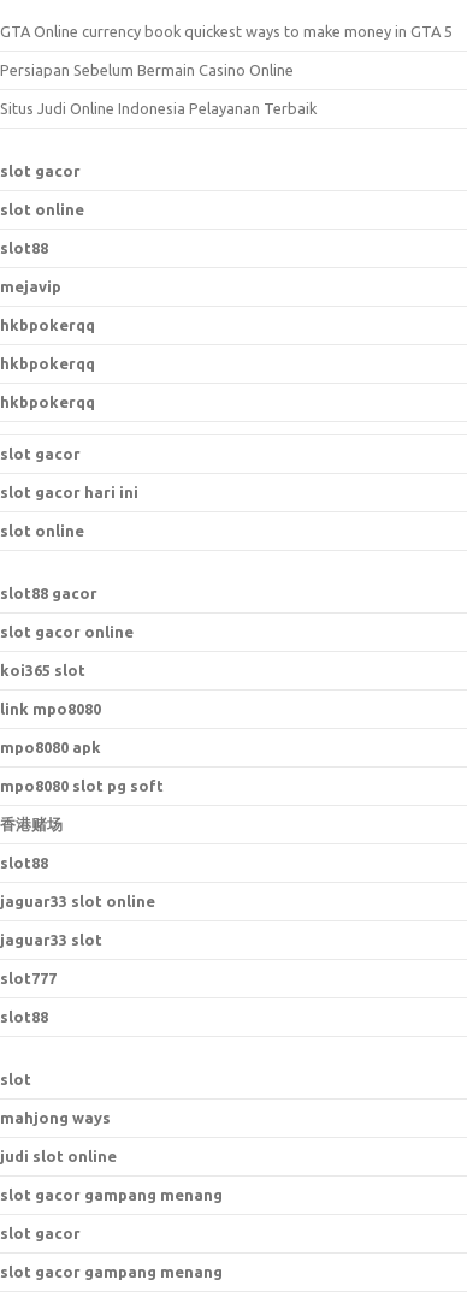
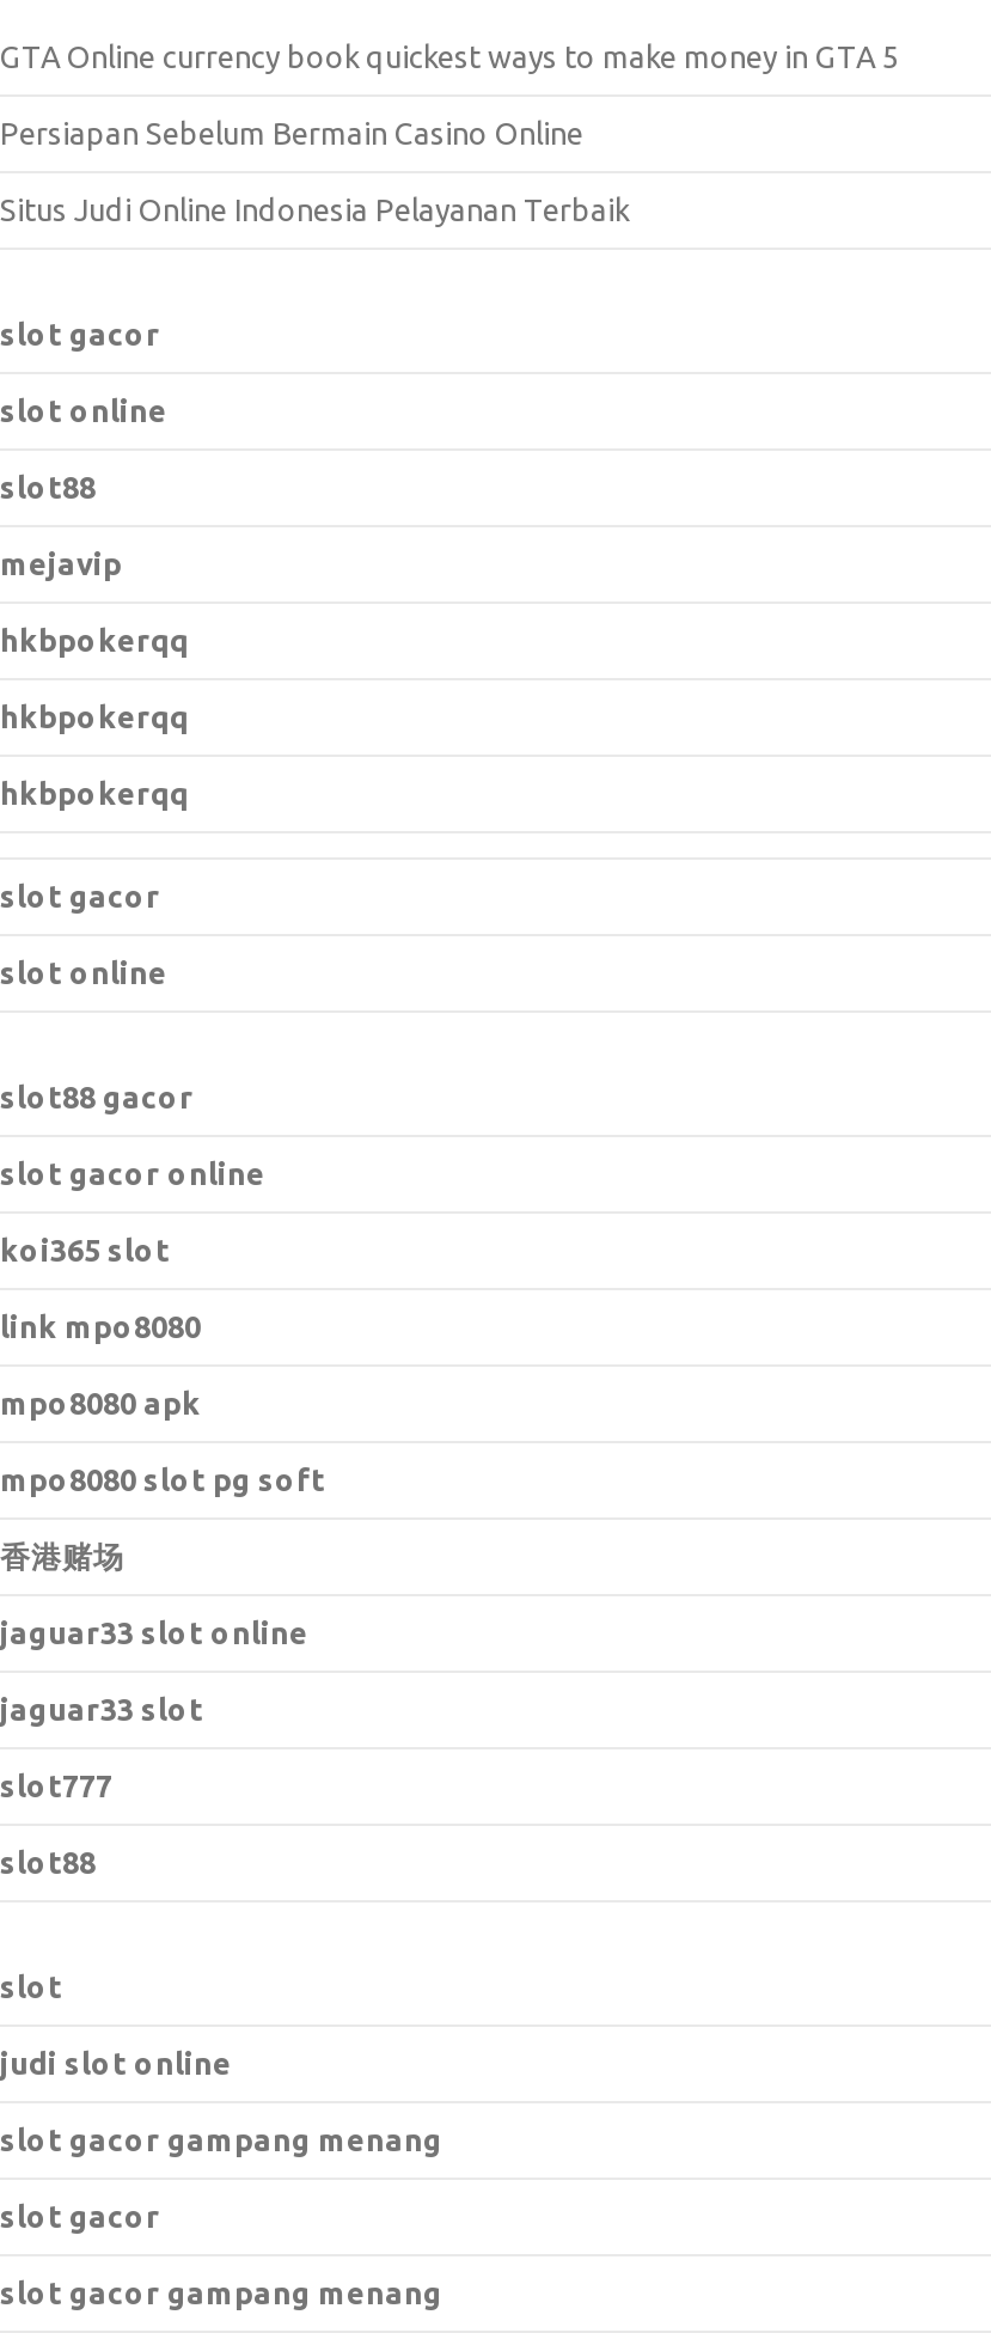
- slot gacor hari ini

- slot88

- mahjong ways
